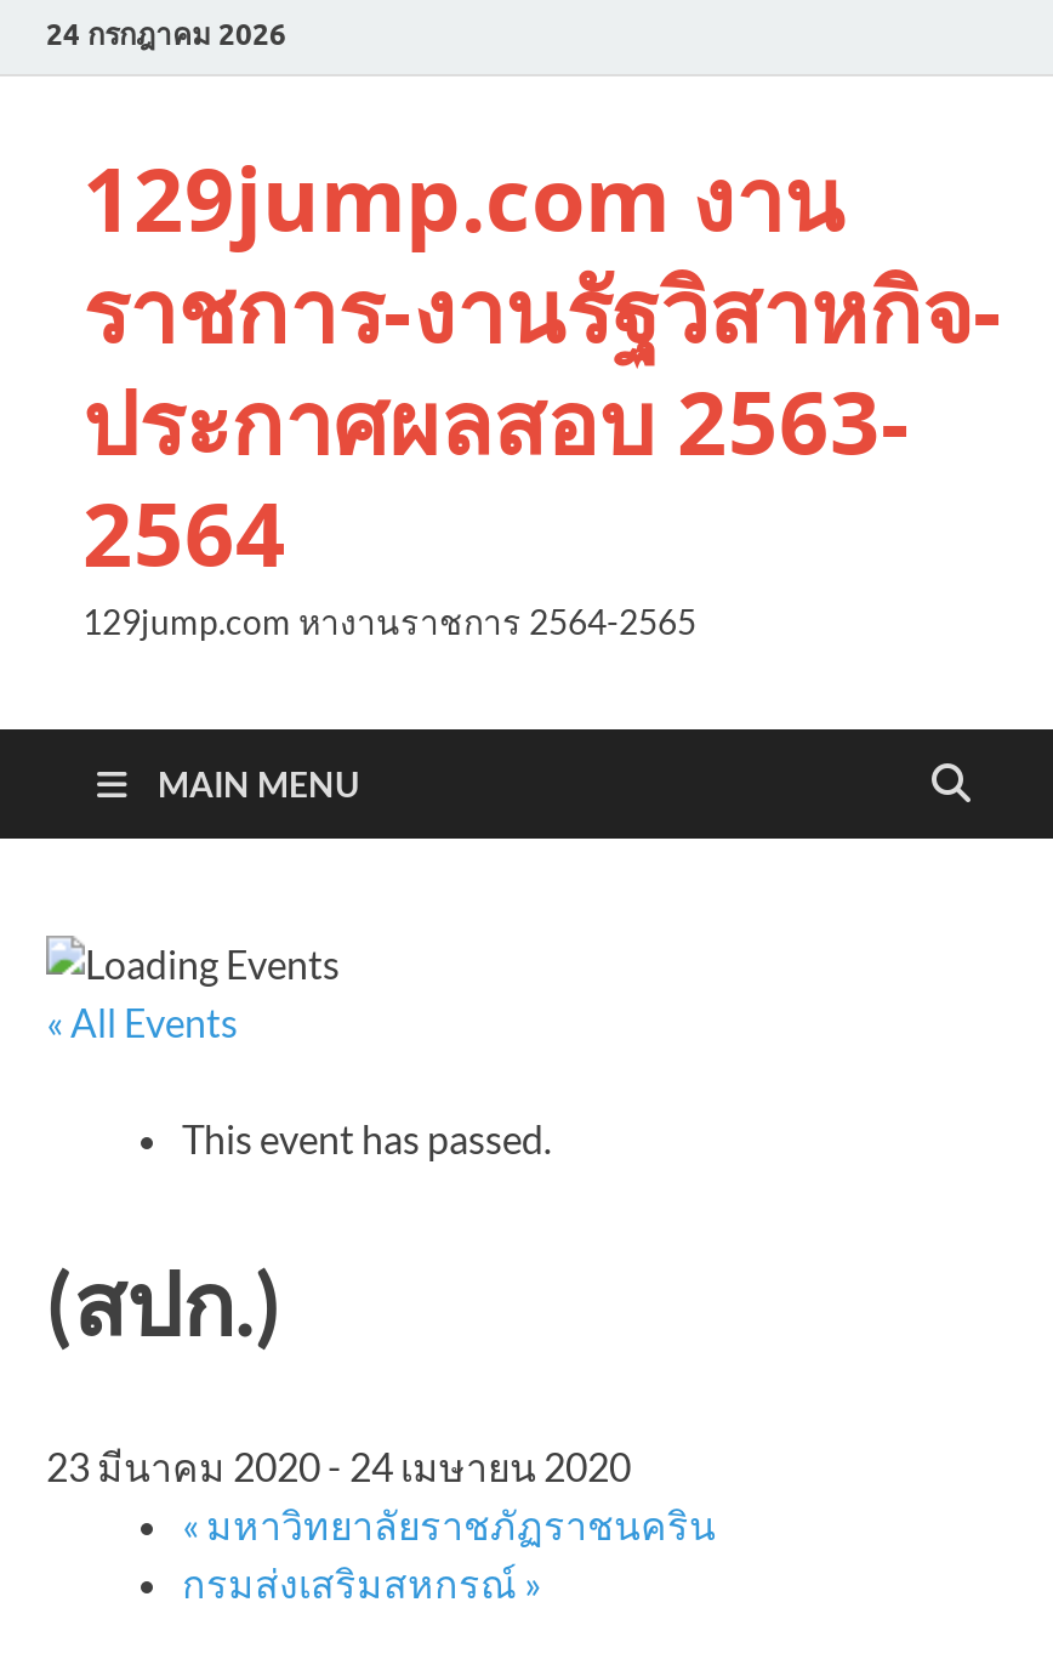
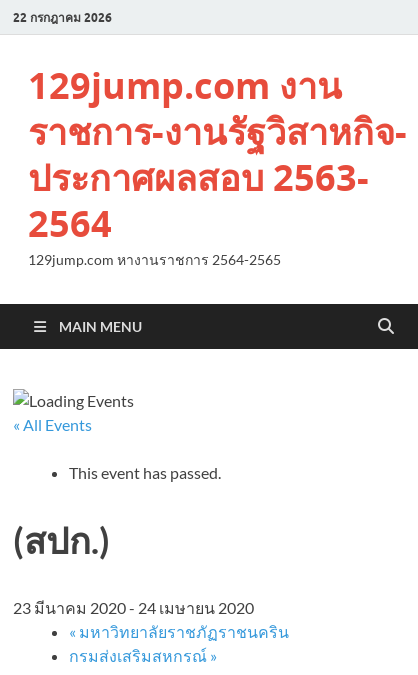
- 24 กรกฎาคม 2026
+ 22 กรกฎาคม 2026
